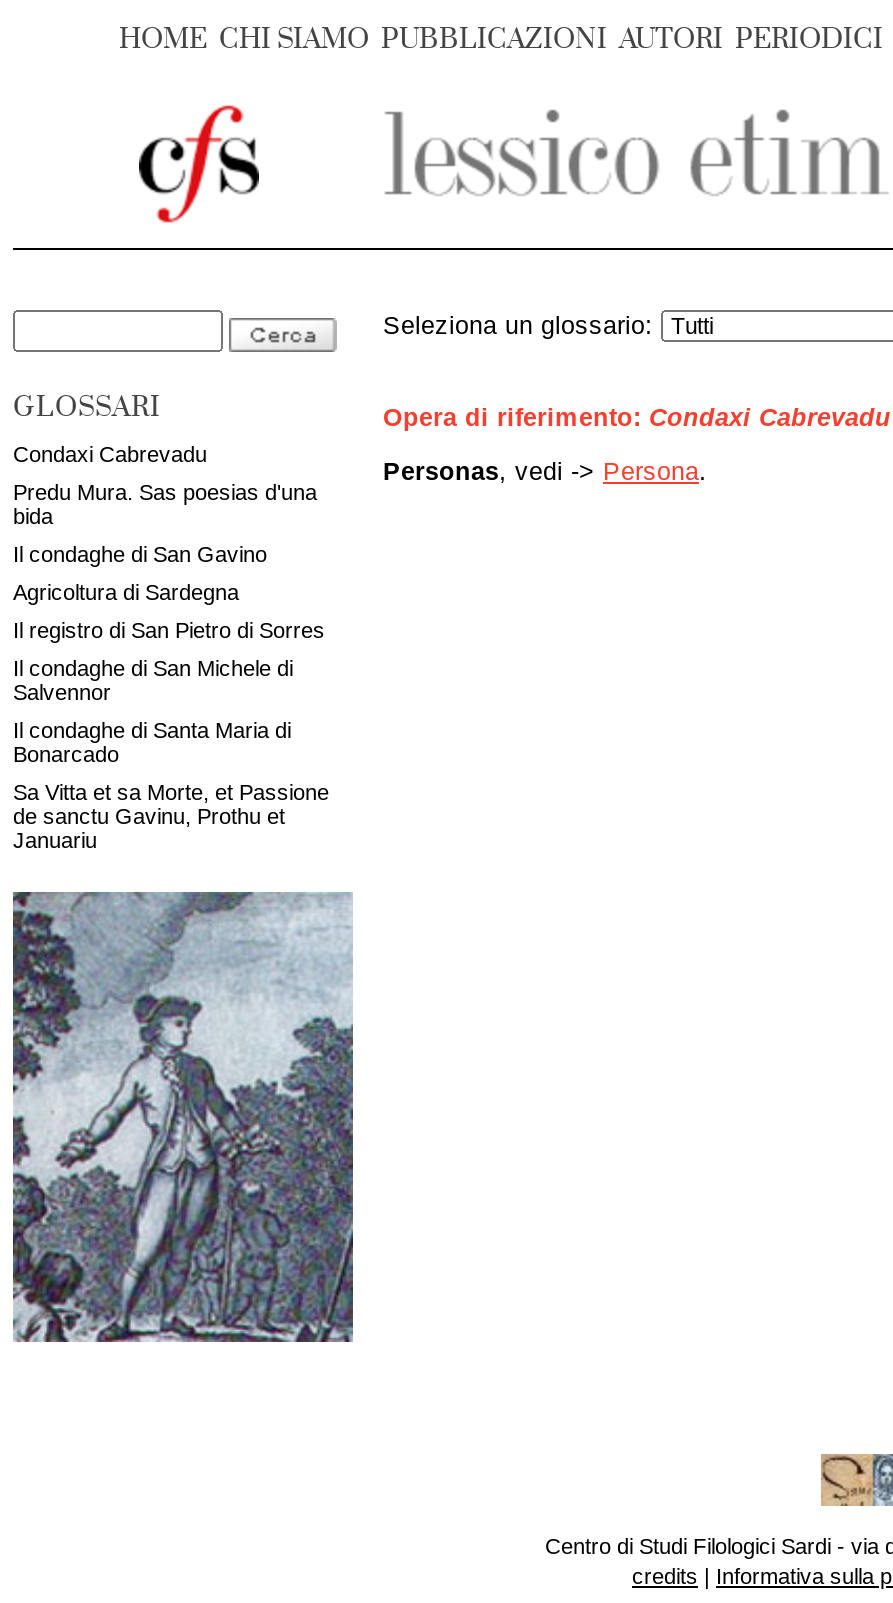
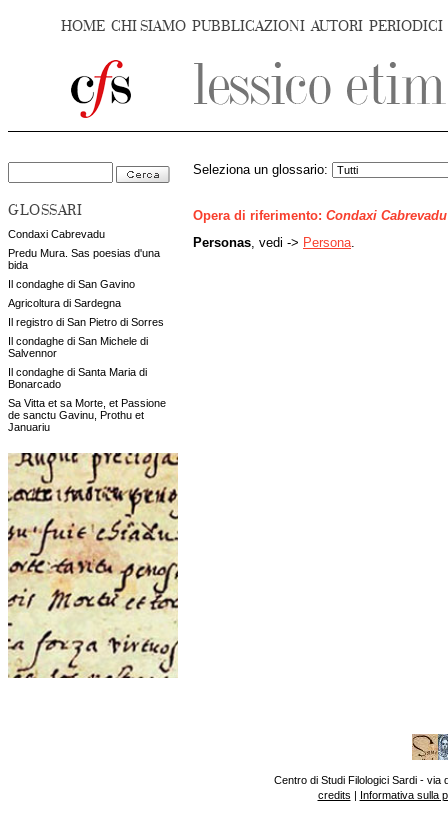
- [image]
+ [image]
